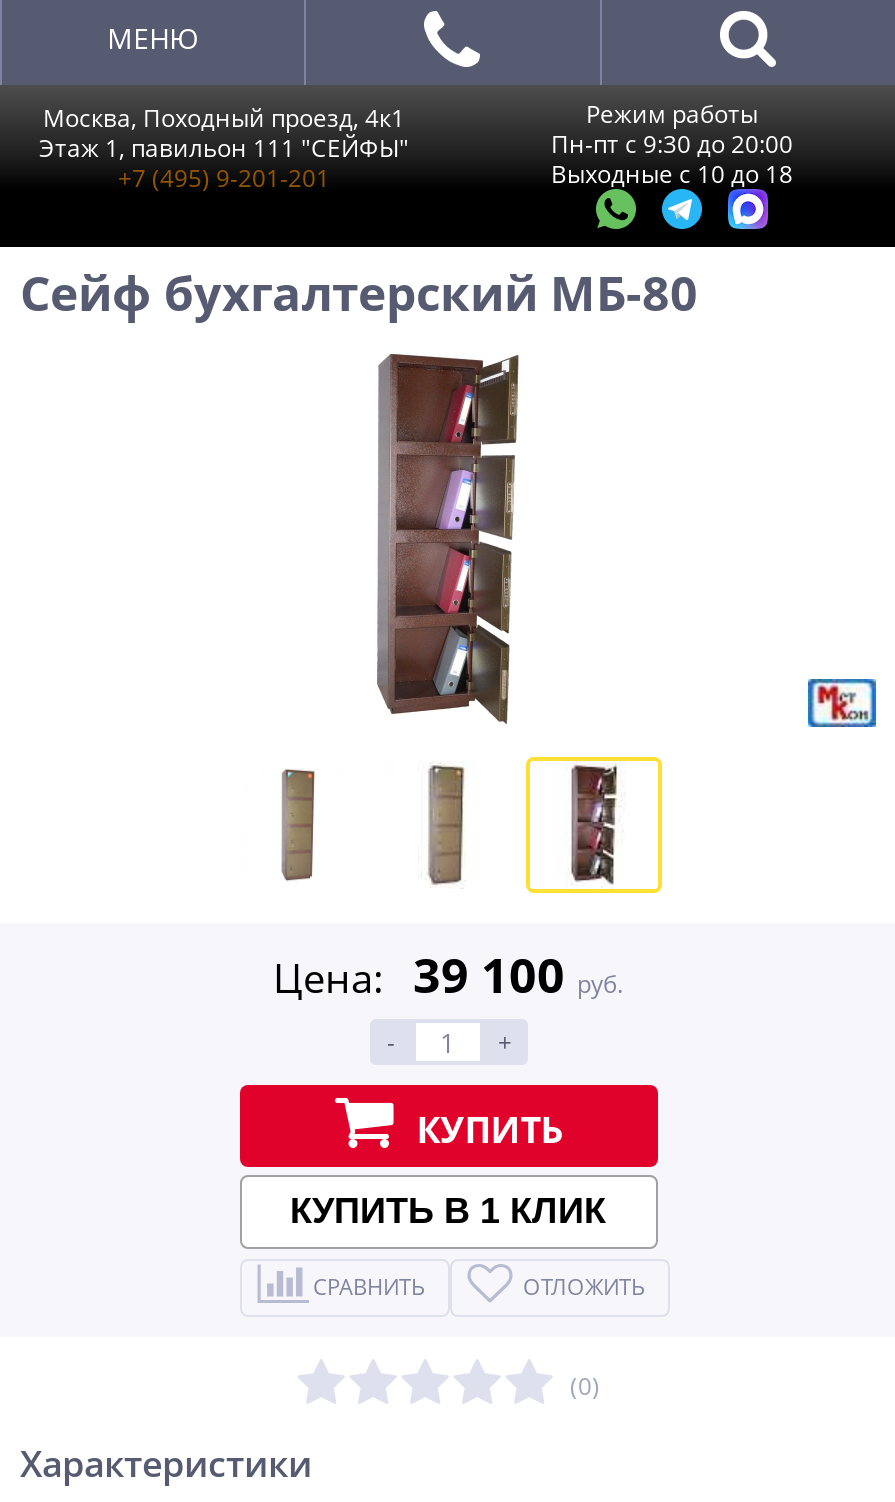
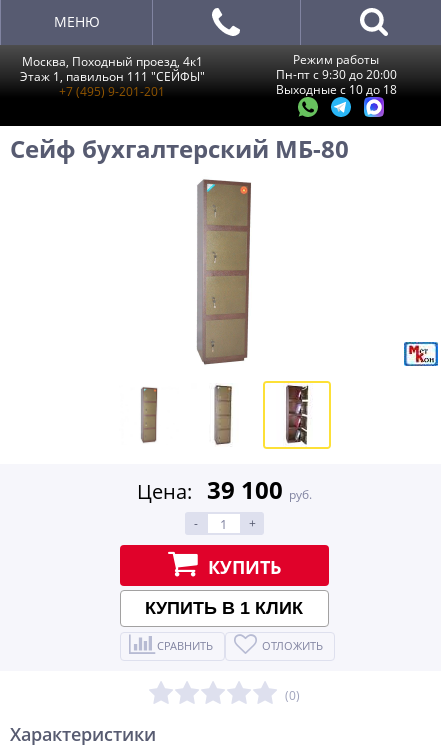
- [image]
+ [image]
